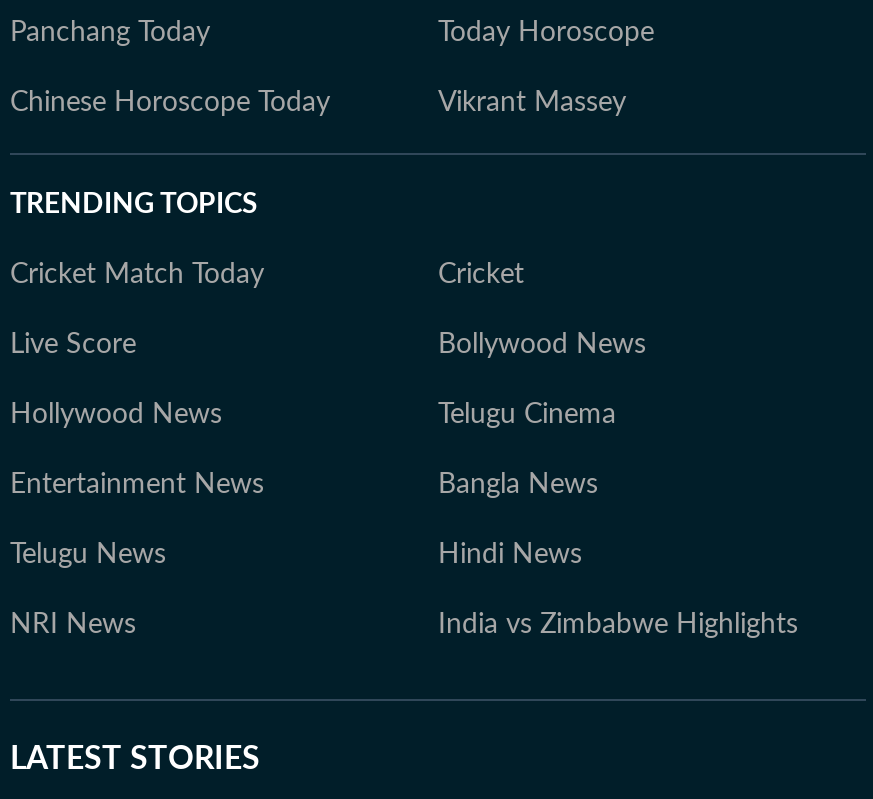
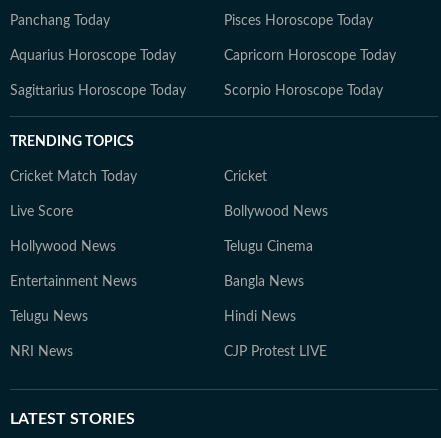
- Today Horoscope
- Chinese Horoscope Today
- Vikrant Massey
+ Pisces Horoscope Today
+ Aquarius Horoscope Today
+ Capricorn Horoscope Today
+ Sagittarius Horoscope Today
+ Scorpio Horoscope Today

- India vs Zimbabwe Highlights
+ CJP Protest LIVE
